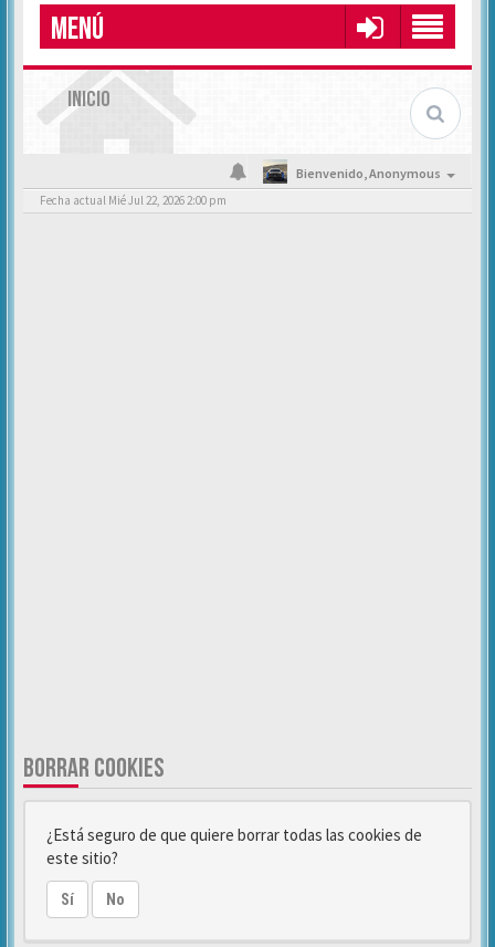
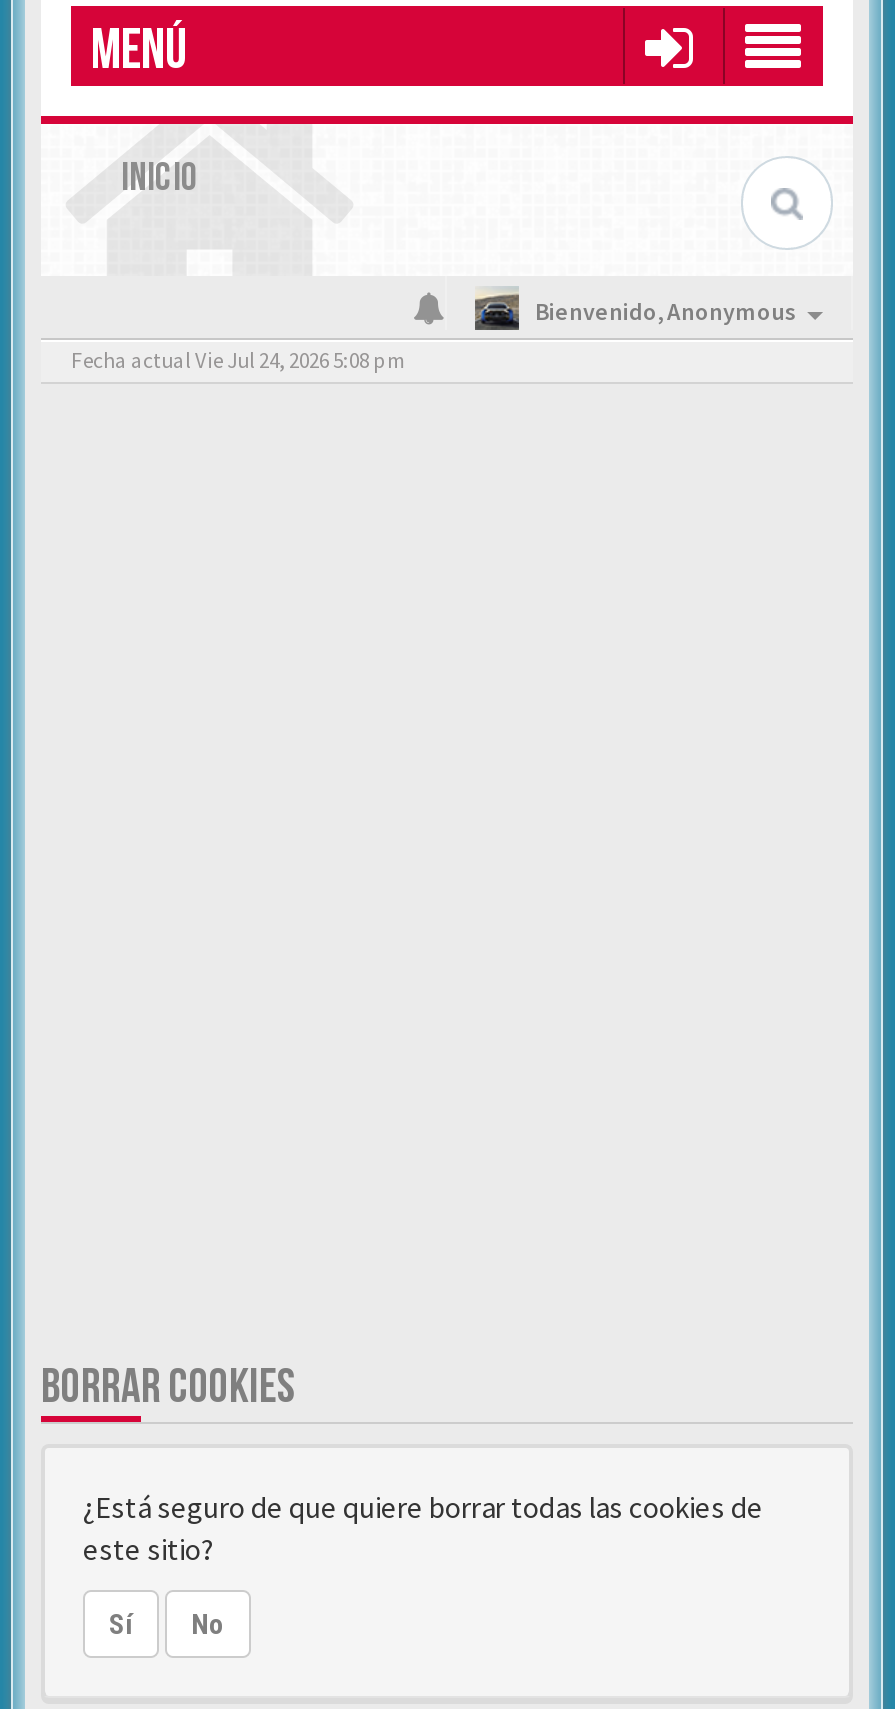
- Fecha actual Mié Jul 22, 2026 2:00 pm
+ Fecha actual Vie Jul 24, 2026 5:08 pm
